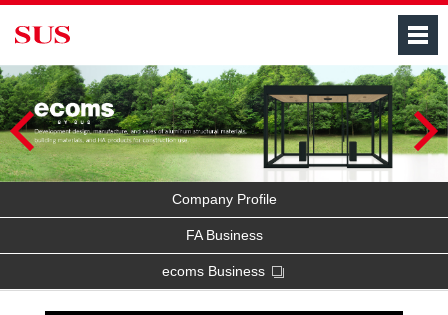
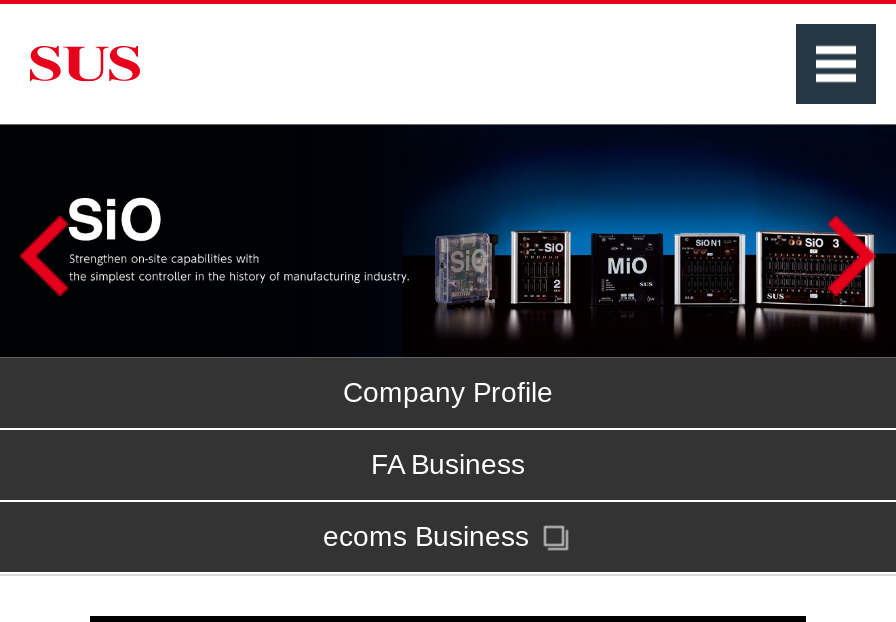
- [image]
+ [image]
